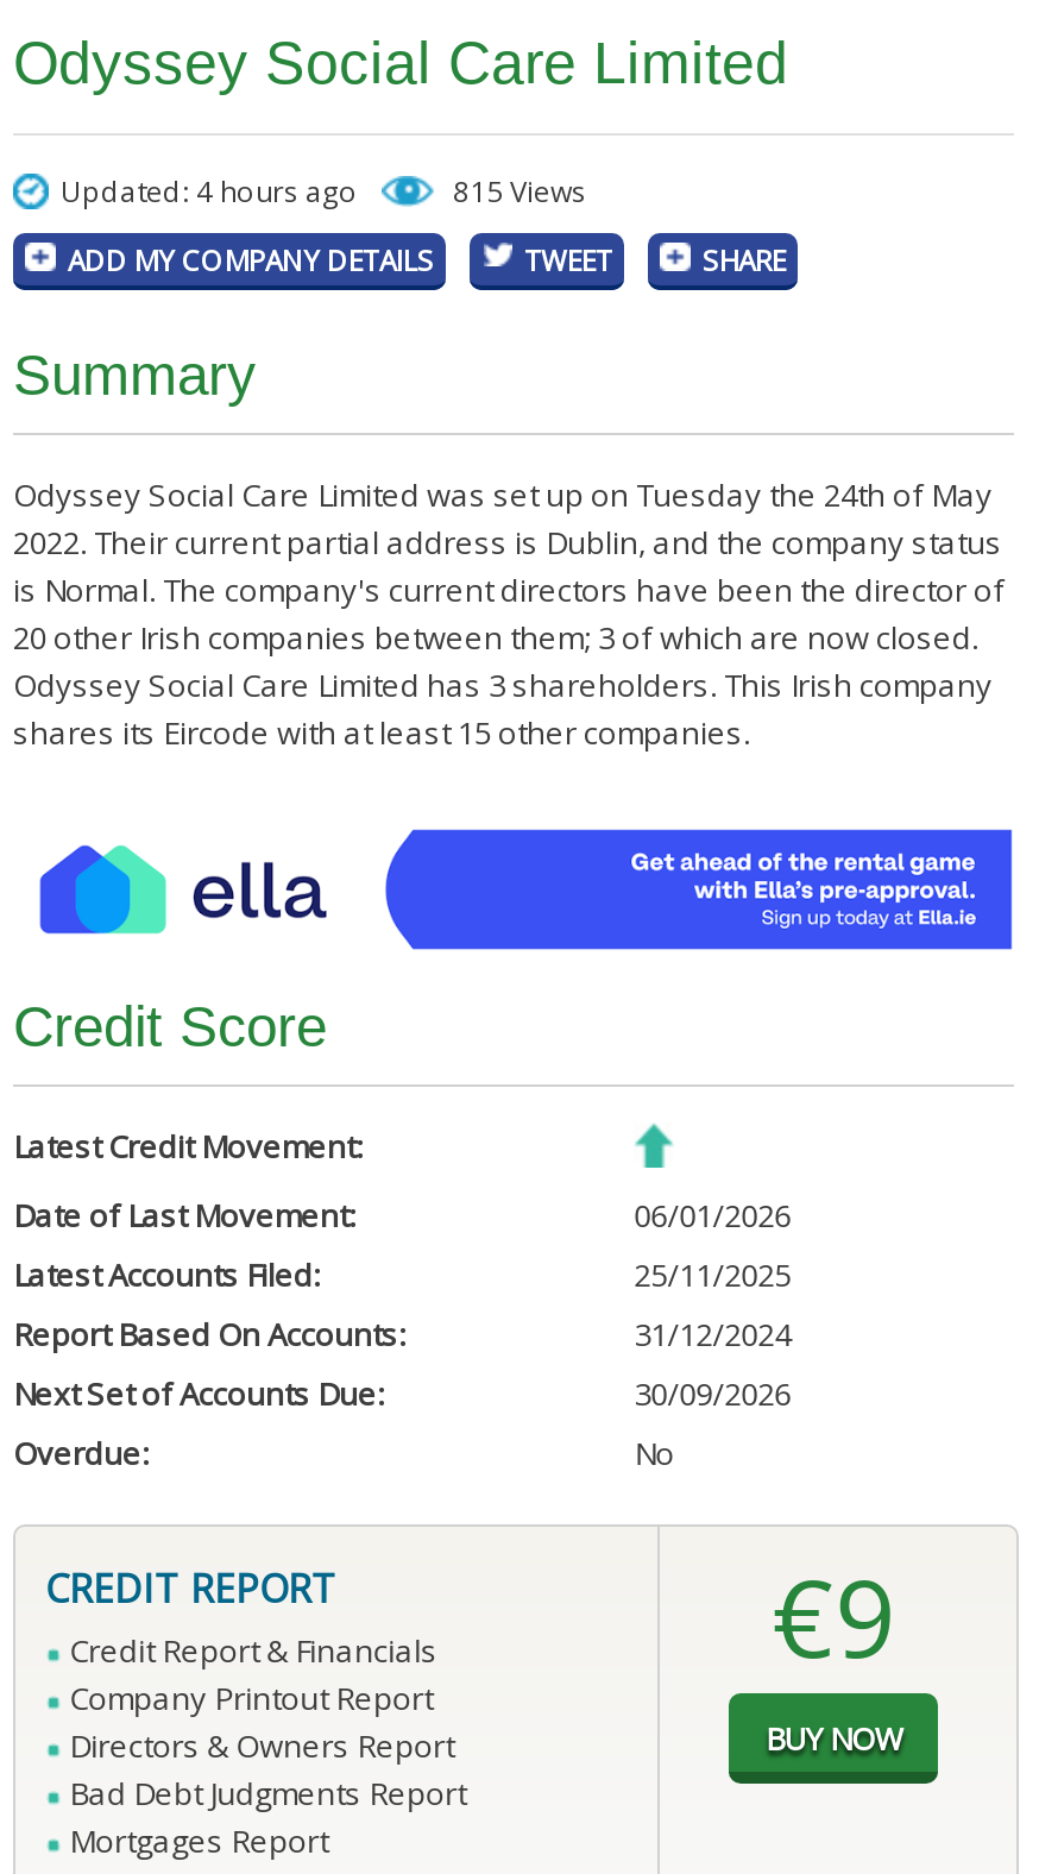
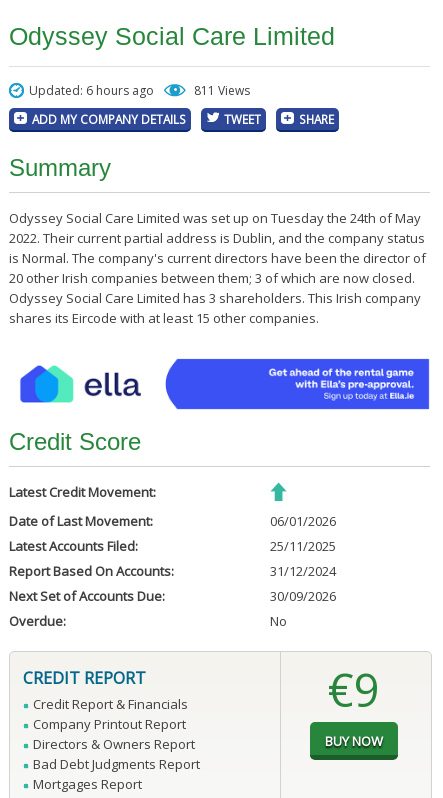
- Updated: 4 hours ago
+ Updated: 6 hours ago

- 815 Views
+ 811 Views
